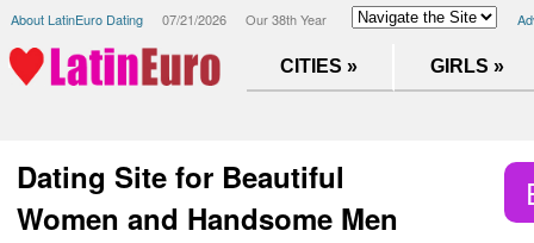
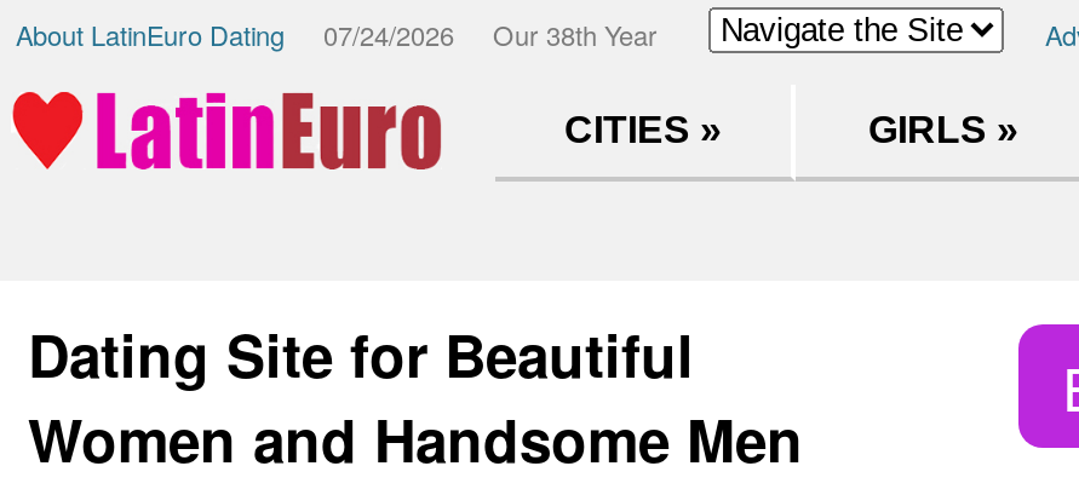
- About LatinEuro Dating 07/21/2026 Our 38th Year
+ About LatinEuro Dating 07/24/2026 Our 38th Year
